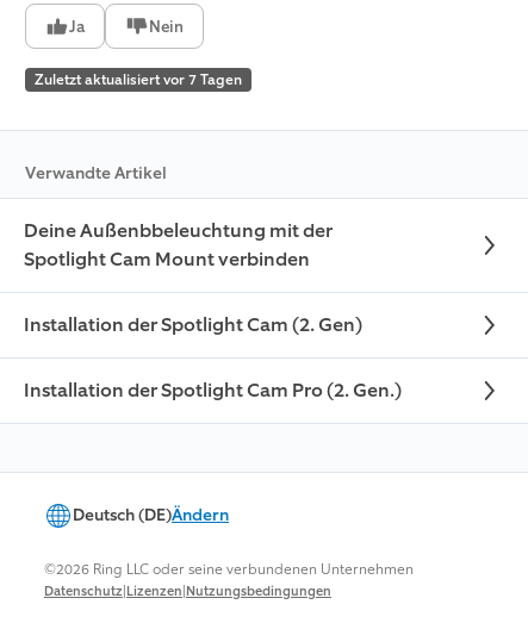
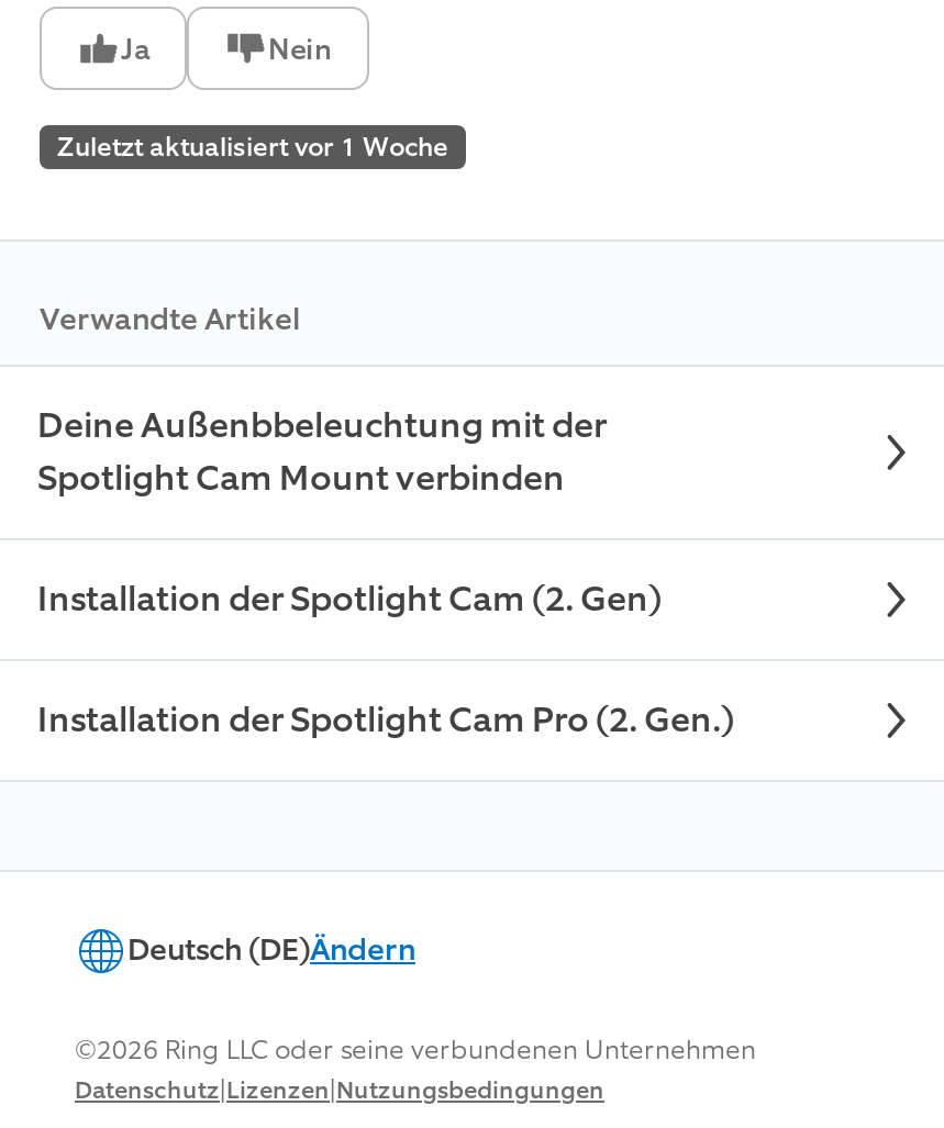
- Zuletzt aktualisiert vor 7 Tagen
+ Zuletzt aktualisiert vor 1 Woche
